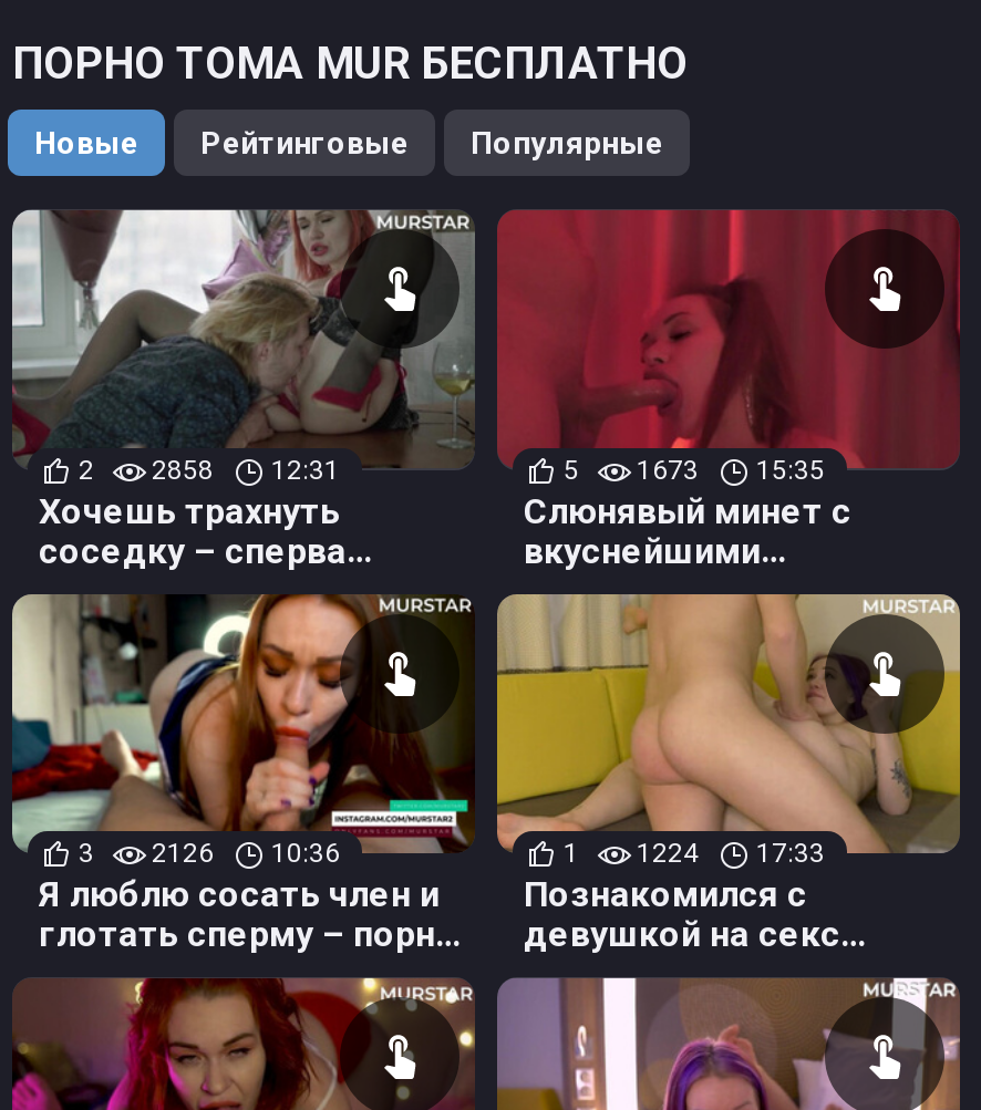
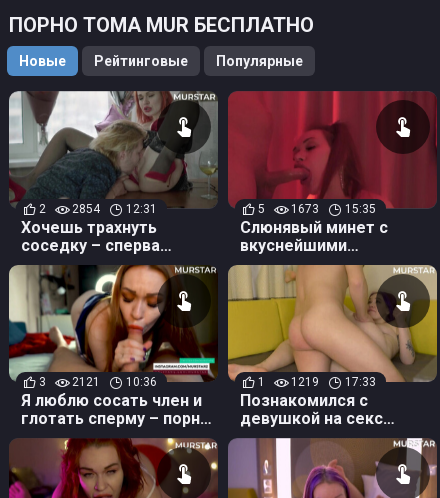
- 2 2858 12:31
+ 2 2854 12:31

- 3 2126 10:36
+ 3 2121 10:36

- 1 1224 17:33
+ 1 1219 17:33
